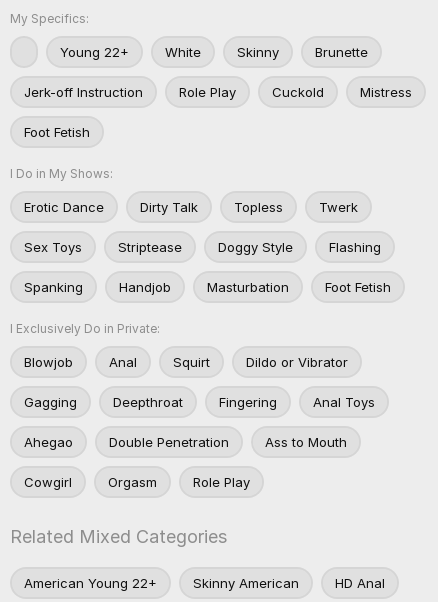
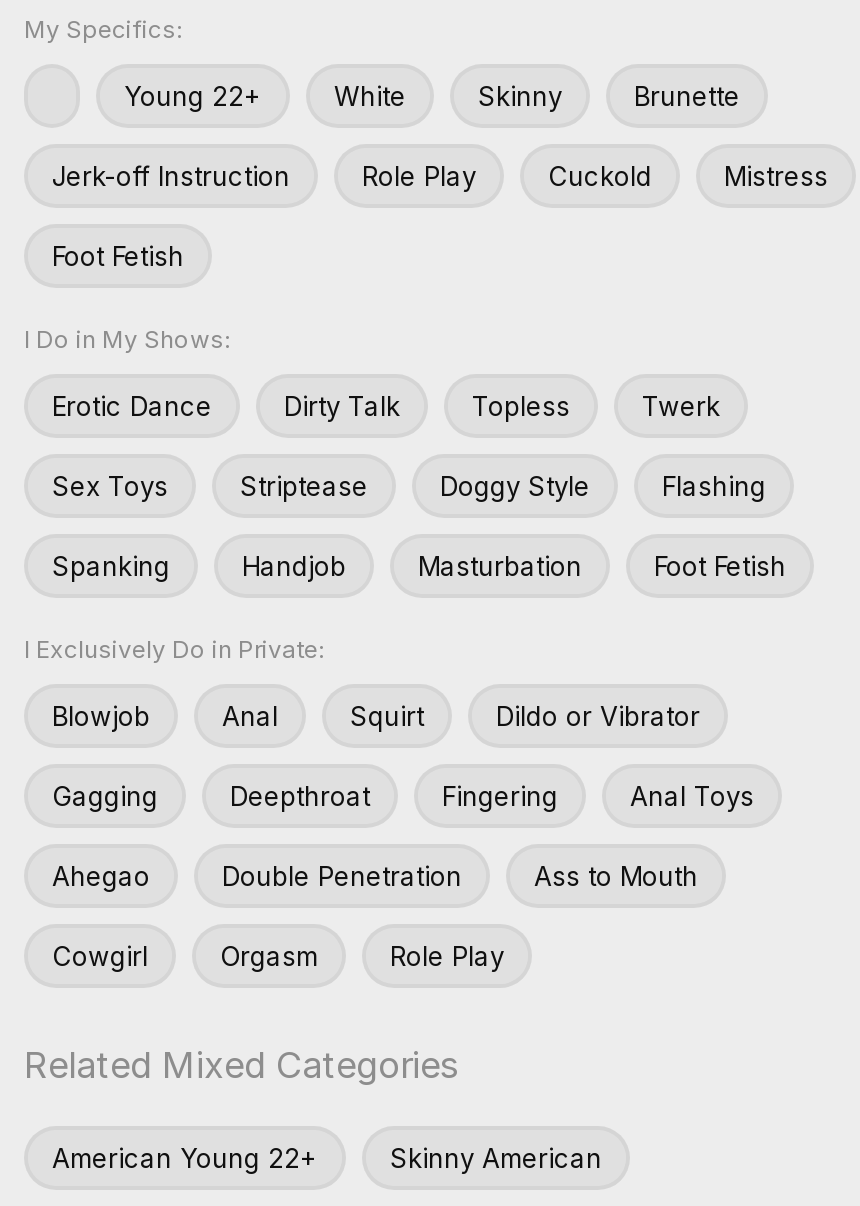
- HD Anal
